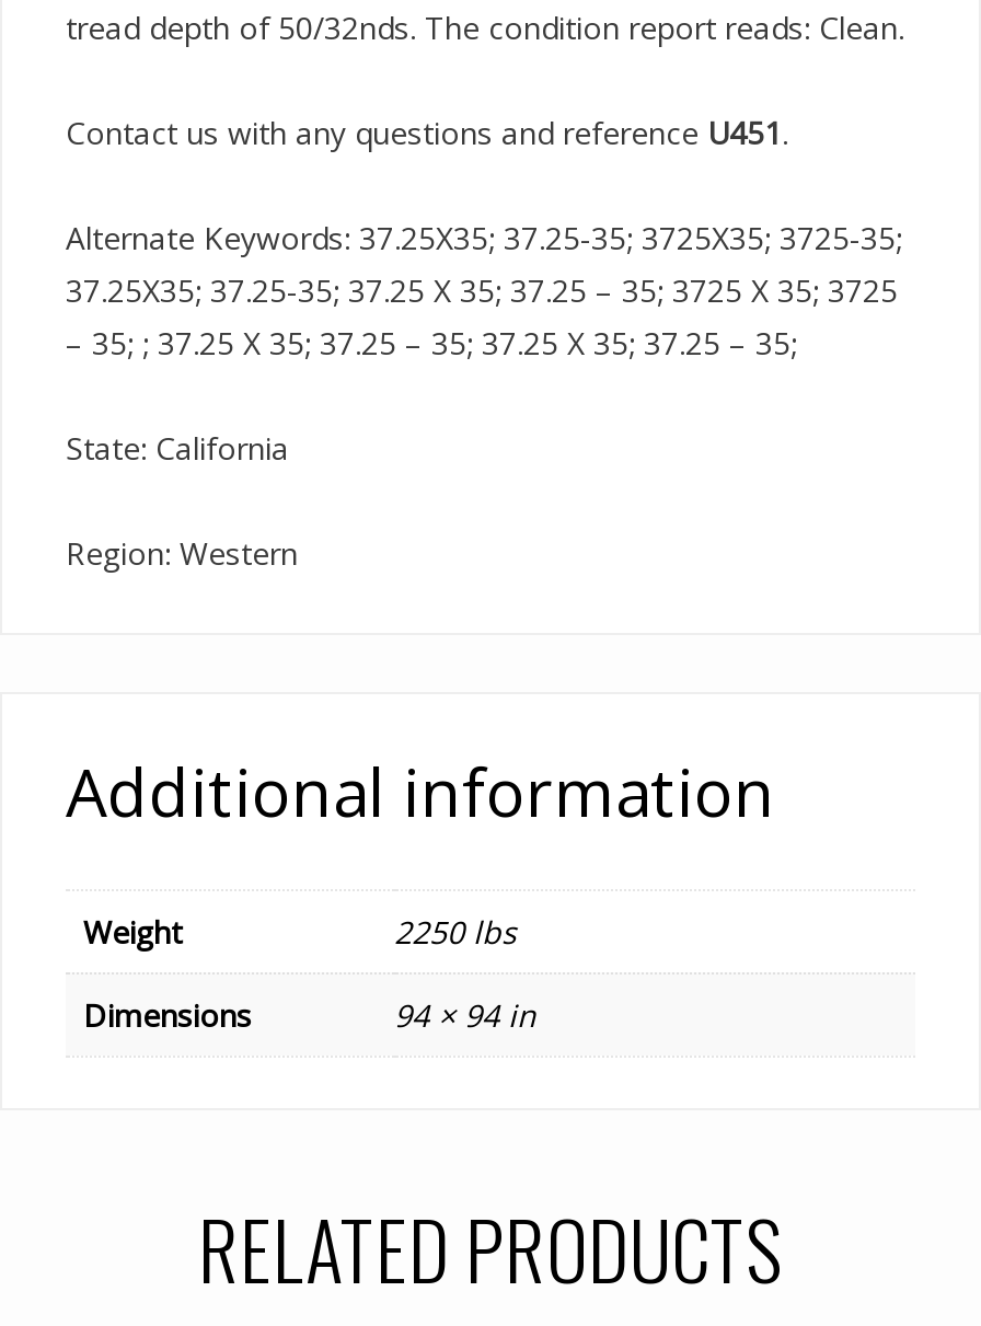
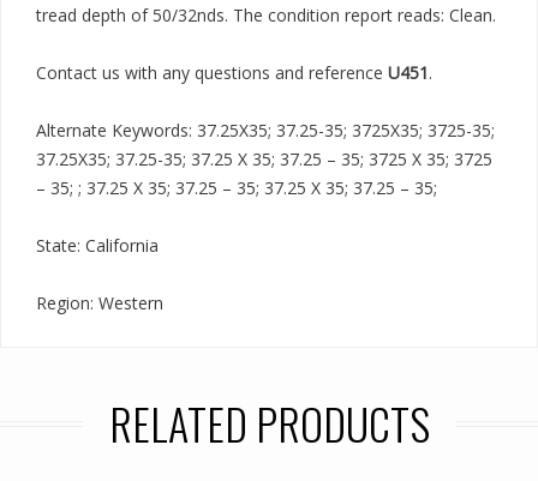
- Additional information
- Weight
- 2250 lbs
- Dimensions
- 94 × 94 in
